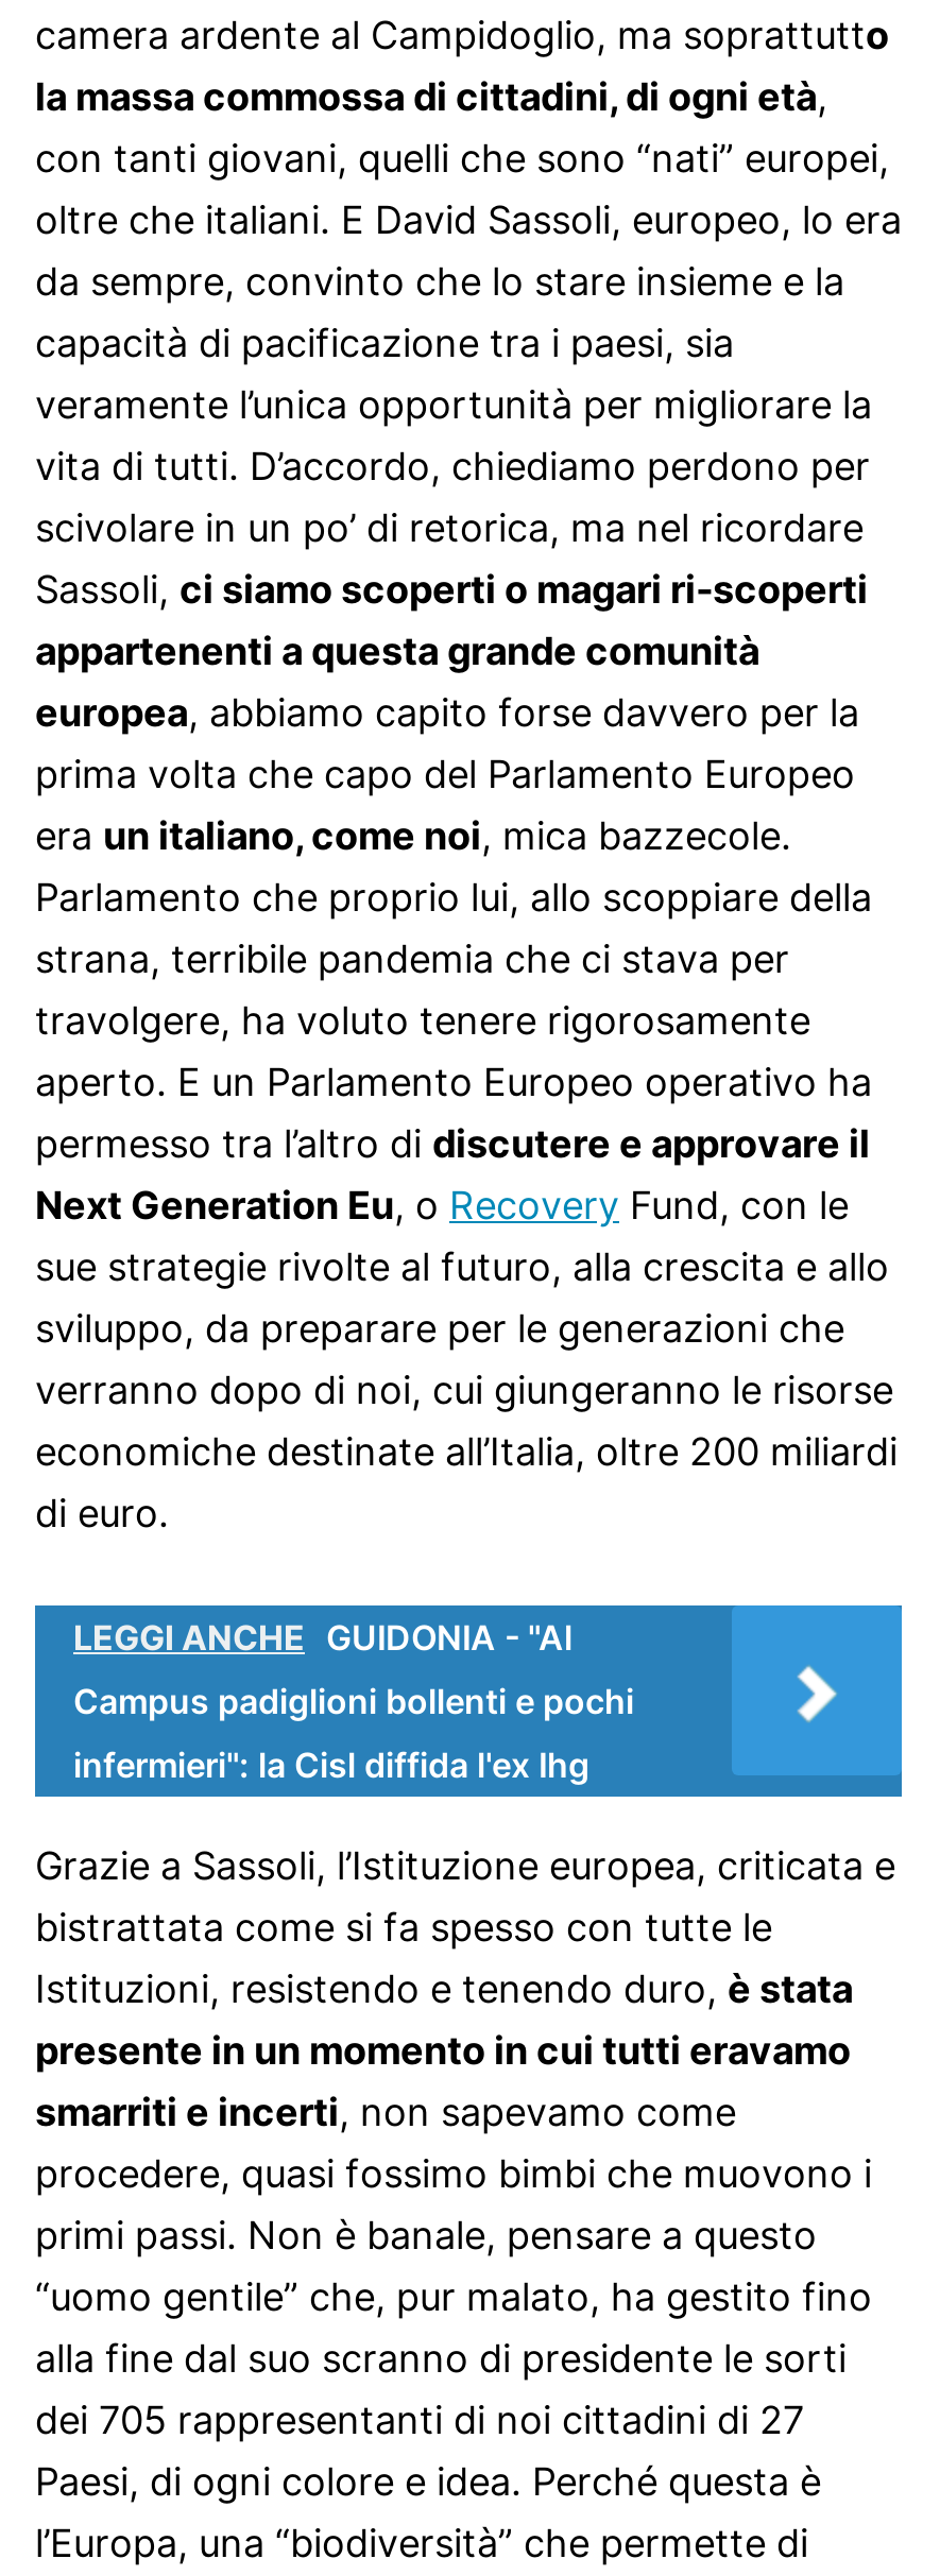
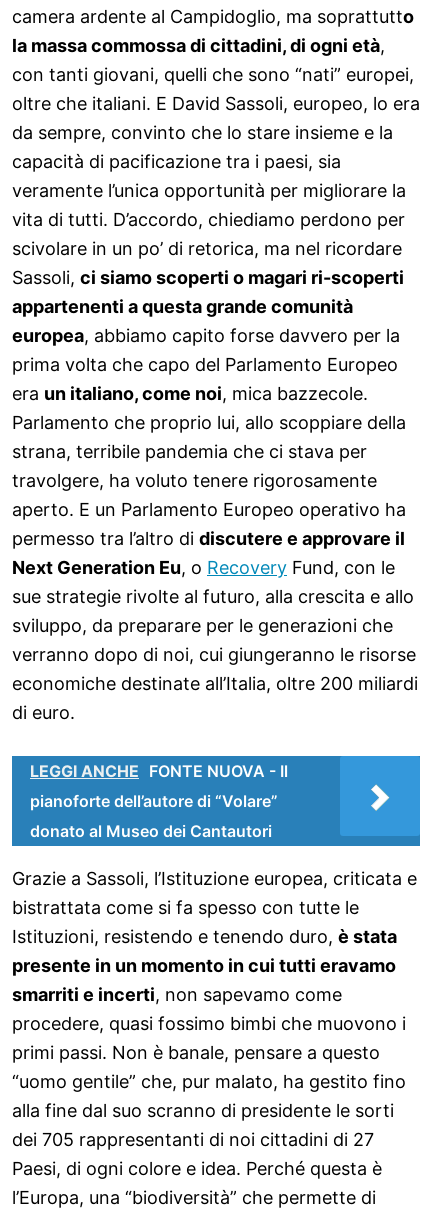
- LEGGI ANCHE GUIDONIA - "Al
+ LEGGI ANCHE FONTE NUOVA - Il

- Campus padiglioni bollenti e pochi
+ pianoforte dell’autore di “Volare”

- infermieri": la Cisl diffida l'ex Ihg
+ donato al Museo dei Cantautori
